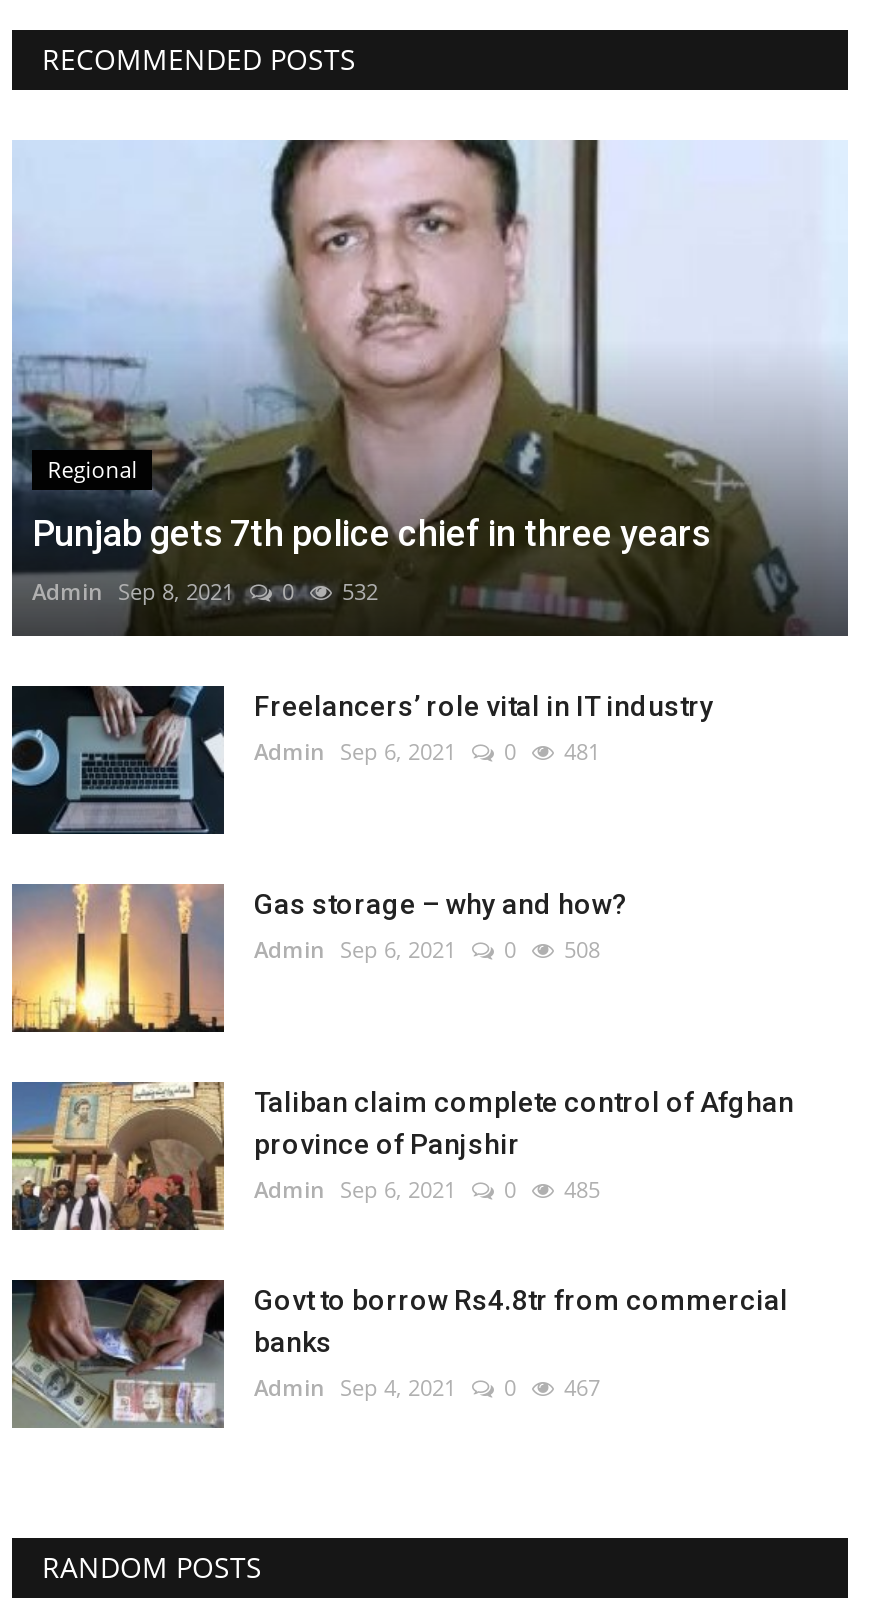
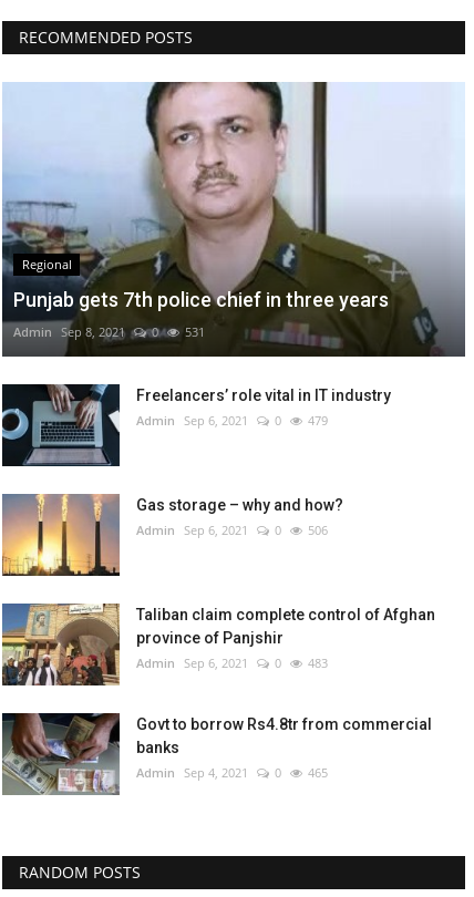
- Admin Sep 8, 2021 0 532
+ Admin Sep 8, 2021 0 531

- Admin Sep 6, 2021 0 481
+ Admin Sep 6, 2021 0 479

- Admin Sep 6, 2021 0 508
+ Admin Sep 6, 2021 0 506

- Admin Sep 6, 2021 0 485
+ Admin Sep 6, 2021 0 483

- Admin Sep 4, 2021 0 467
+ Admin Sep 4, 2021 0 465
